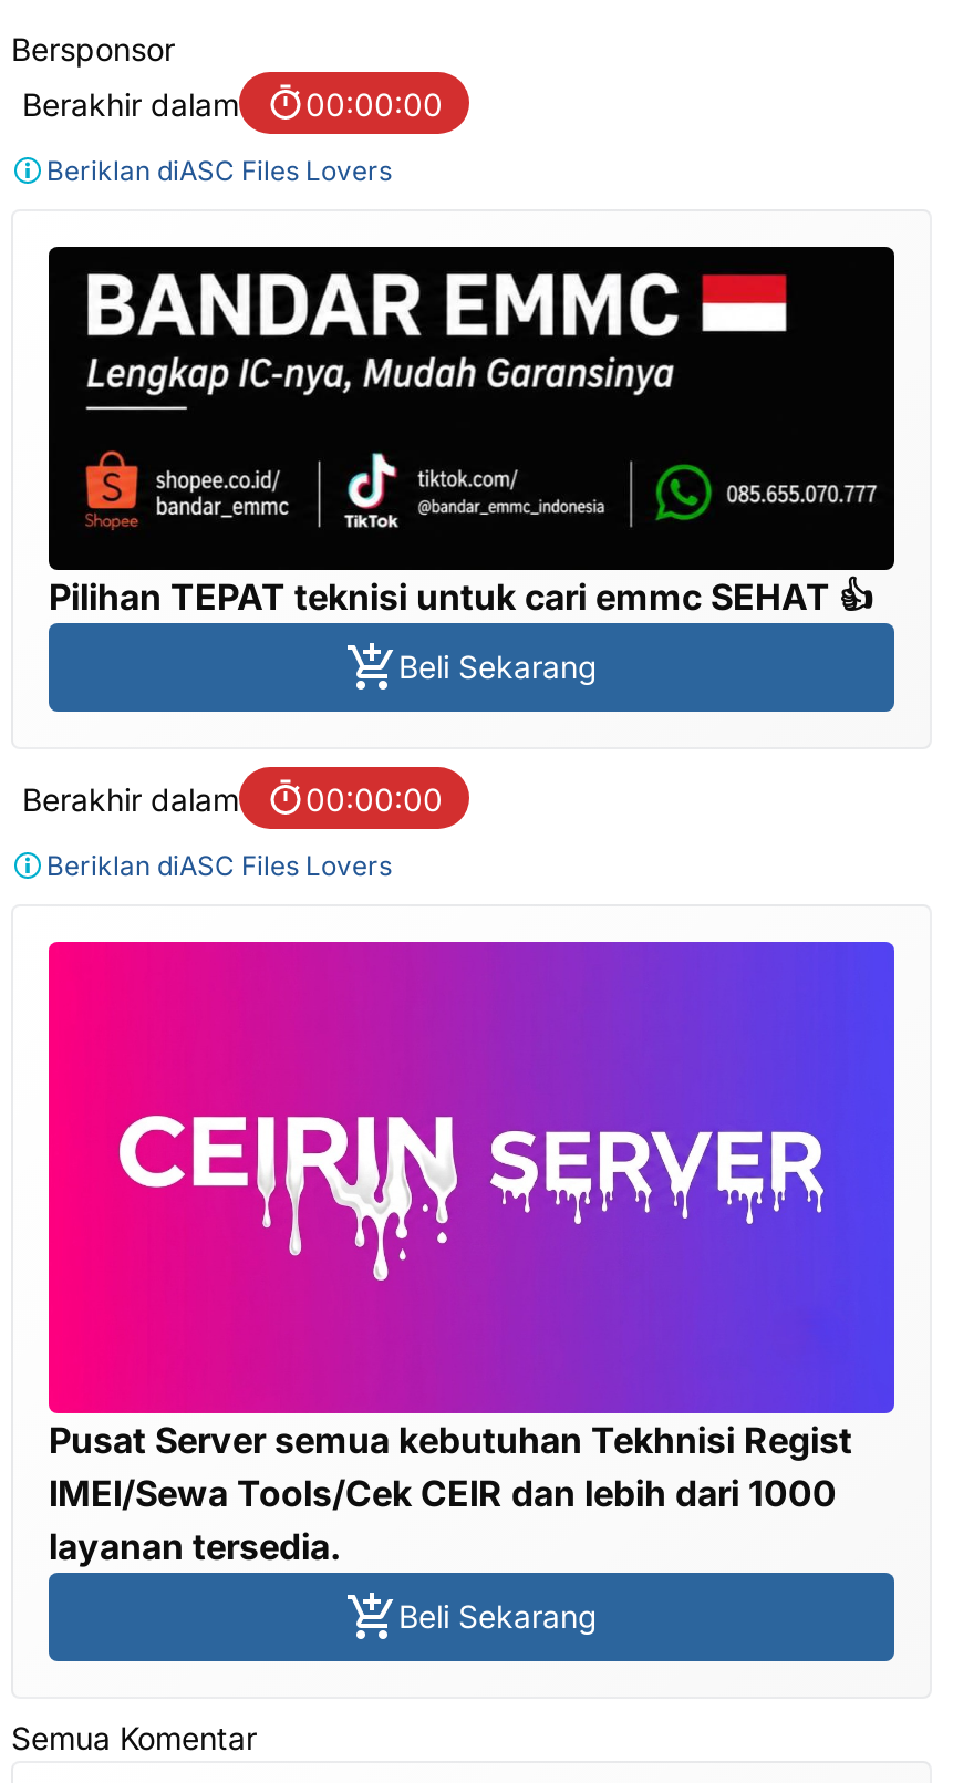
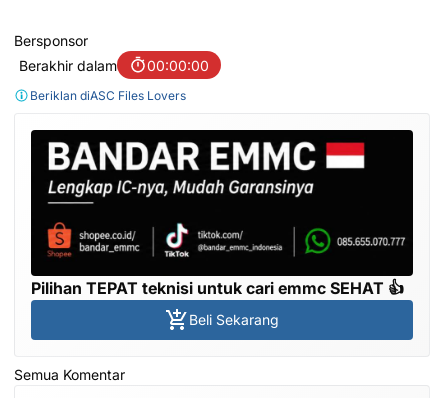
- Berakhir dalam
- 00:00:00
- Beriklan diASC Files Lovers

- [image]
- Pusat Server semua kebutuhan Tekhnisi Regist
- IMEI/Sewa Tools/Cek CEIR dan lebih dari 1000
- layanan tersedia.
- Beli Sekarang
